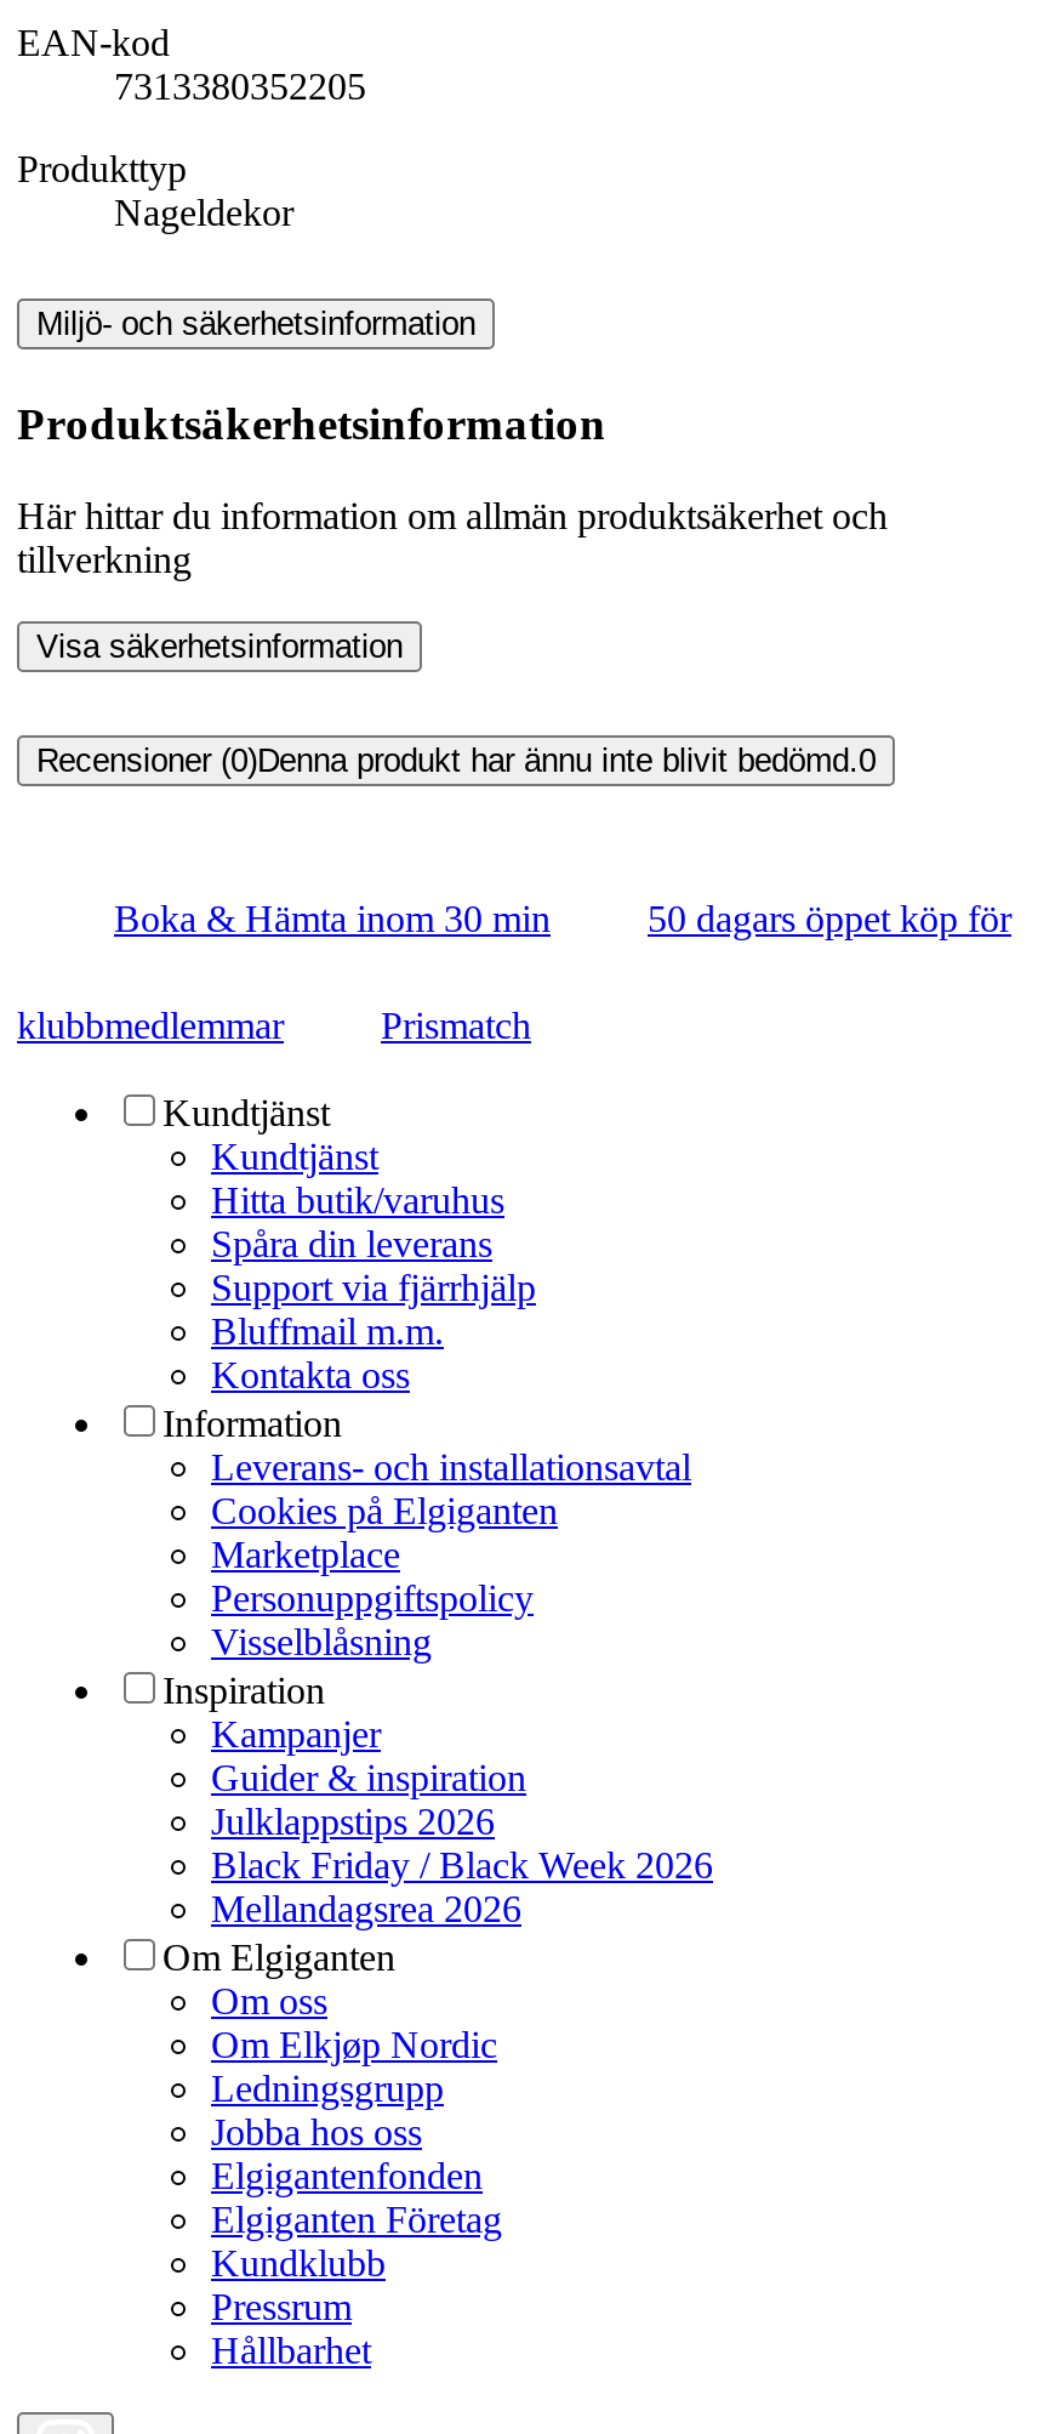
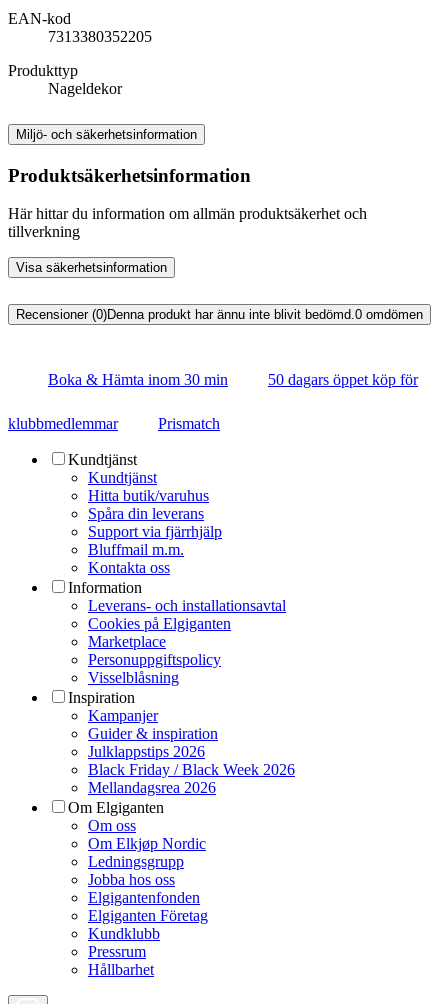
- Recensioner (0)Denna produkt har ännu inte blivit bedömd.0
+ Recensioner (0)Denna produkt har ännu inte blivit bedömd.0 omdömen
